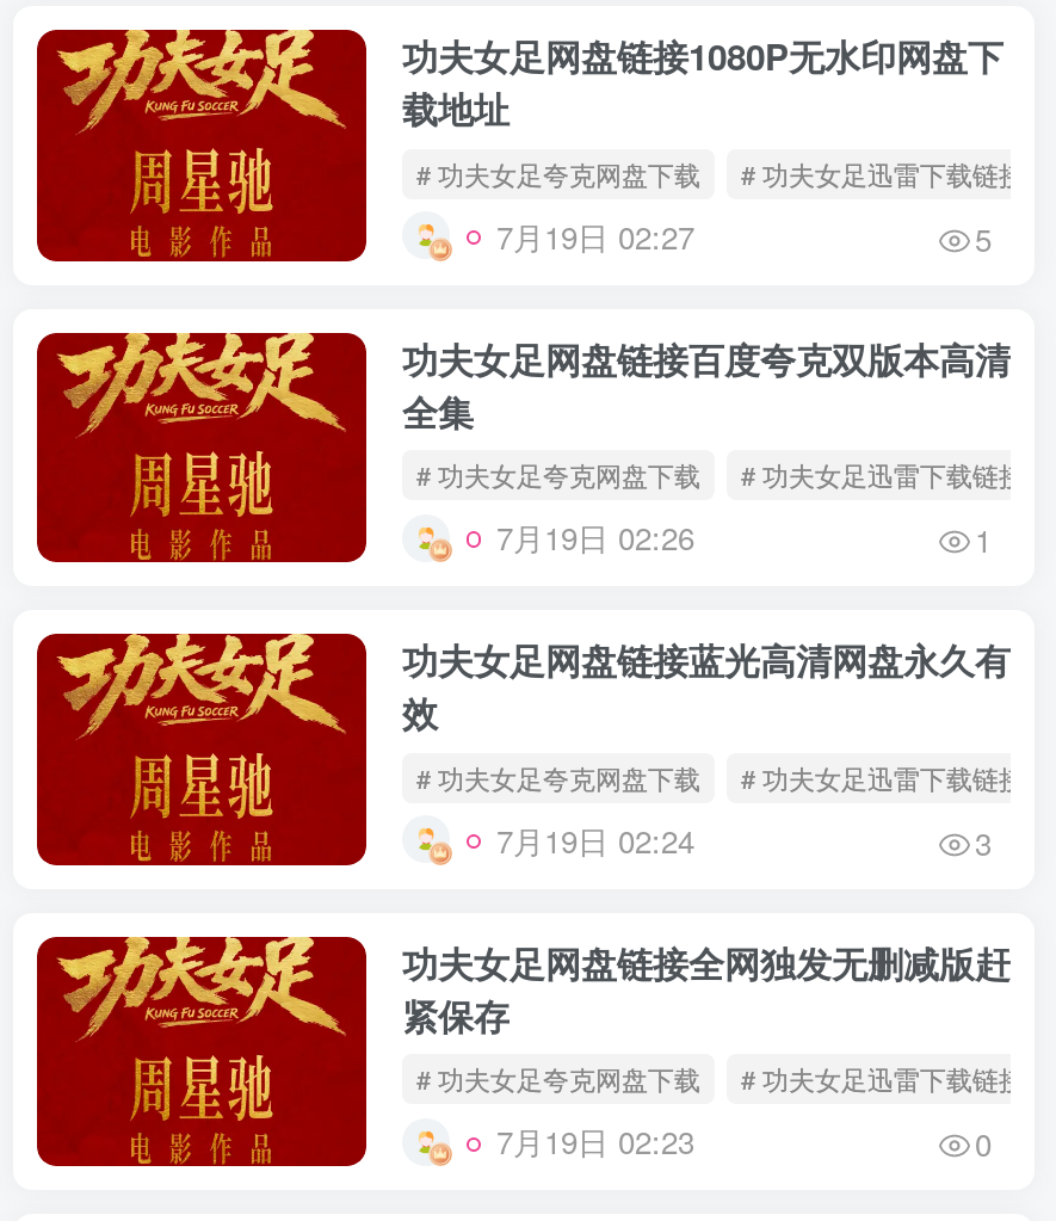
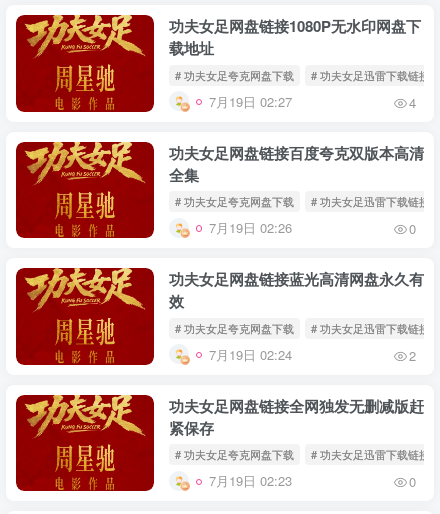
- 5
+ 4

- 1
+ 0

- 3
+ 2
